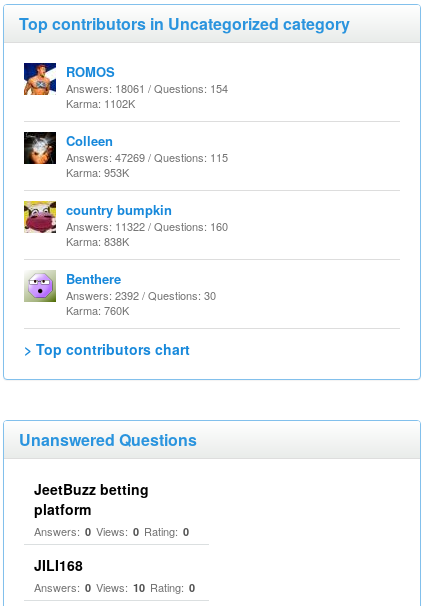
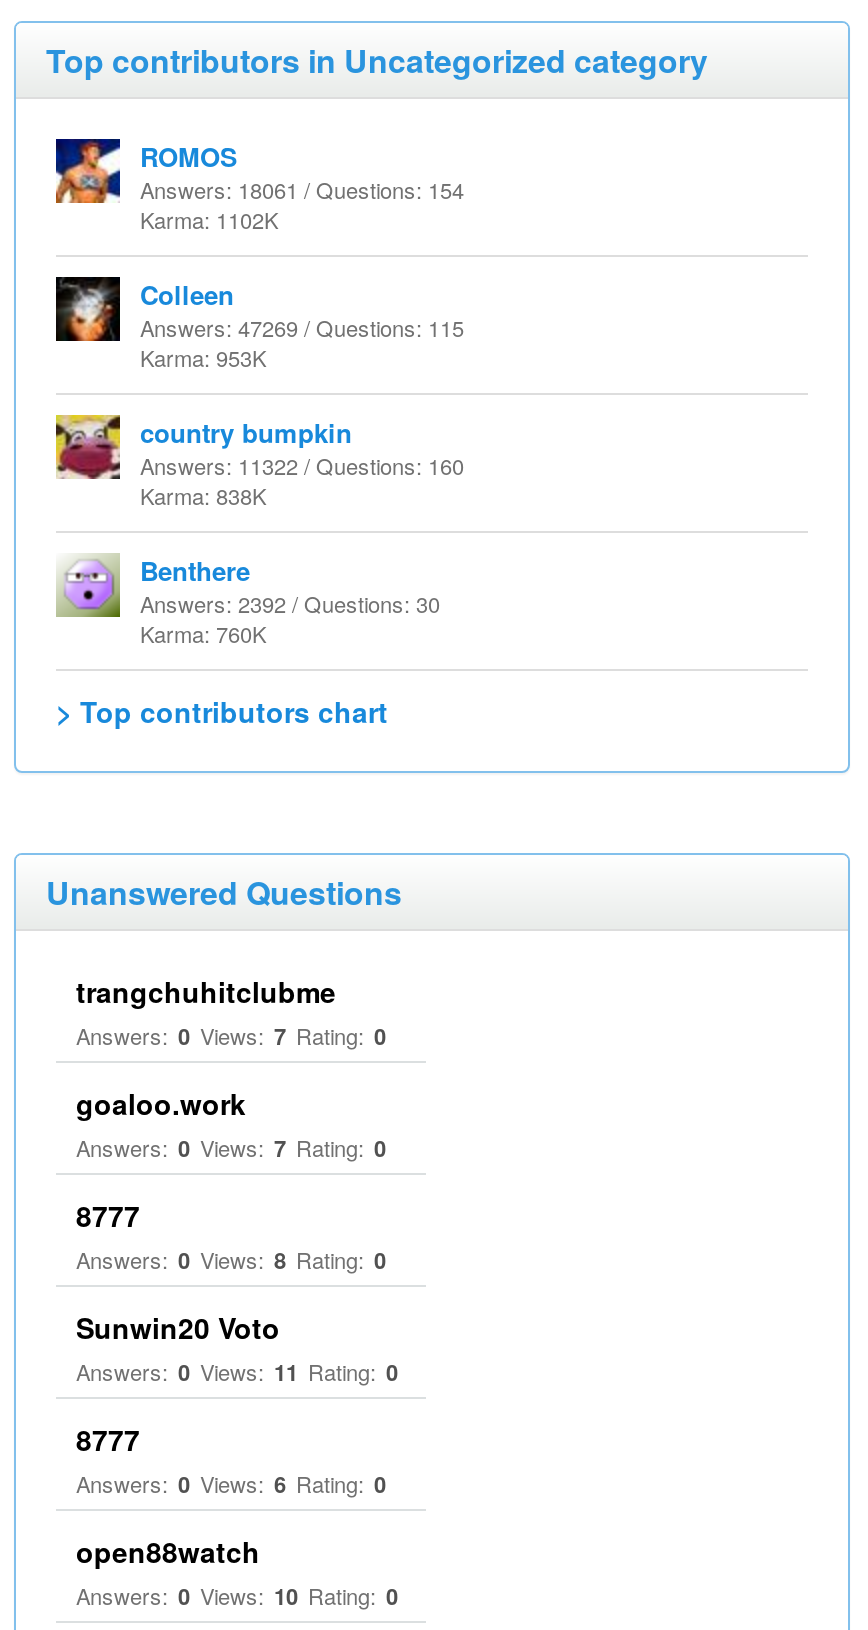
- JeetBuzz betting
- platform
- Answers: 0 Views: 0 Rating: 0
- JILI168
+ trangchuhitclubme
+ Answers: 0 Views: 7 Rating: 0
+ goaloo.work
+ Answers: 0 Views: 7 Rating: 0
+ 8777
+ Answers: 0 Views: 8 Rating: 0
+ Sunwin20 Voto
+ Answers: 0 Views: 11 Rating: 0
+ 8777
+ Answers: 0 Views: 6 Rating: 0
+ open88watch
